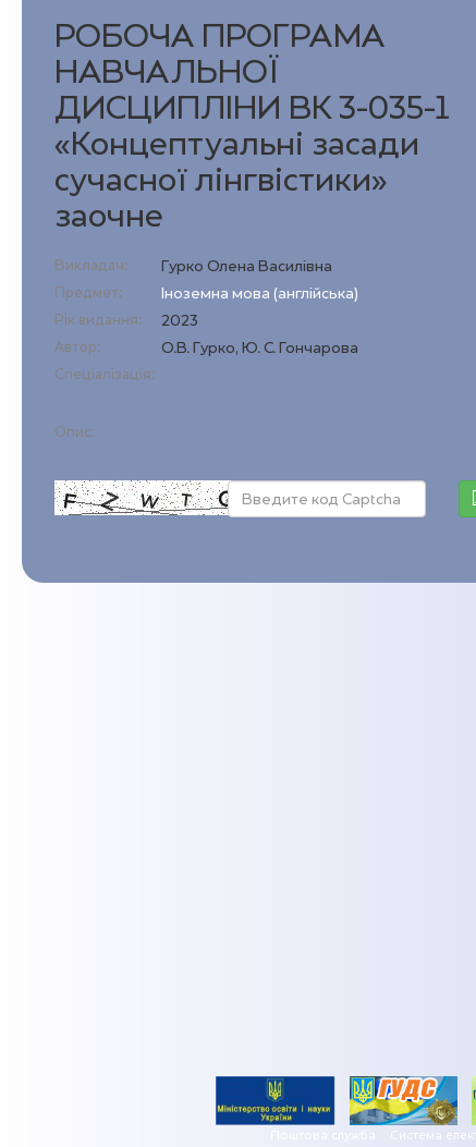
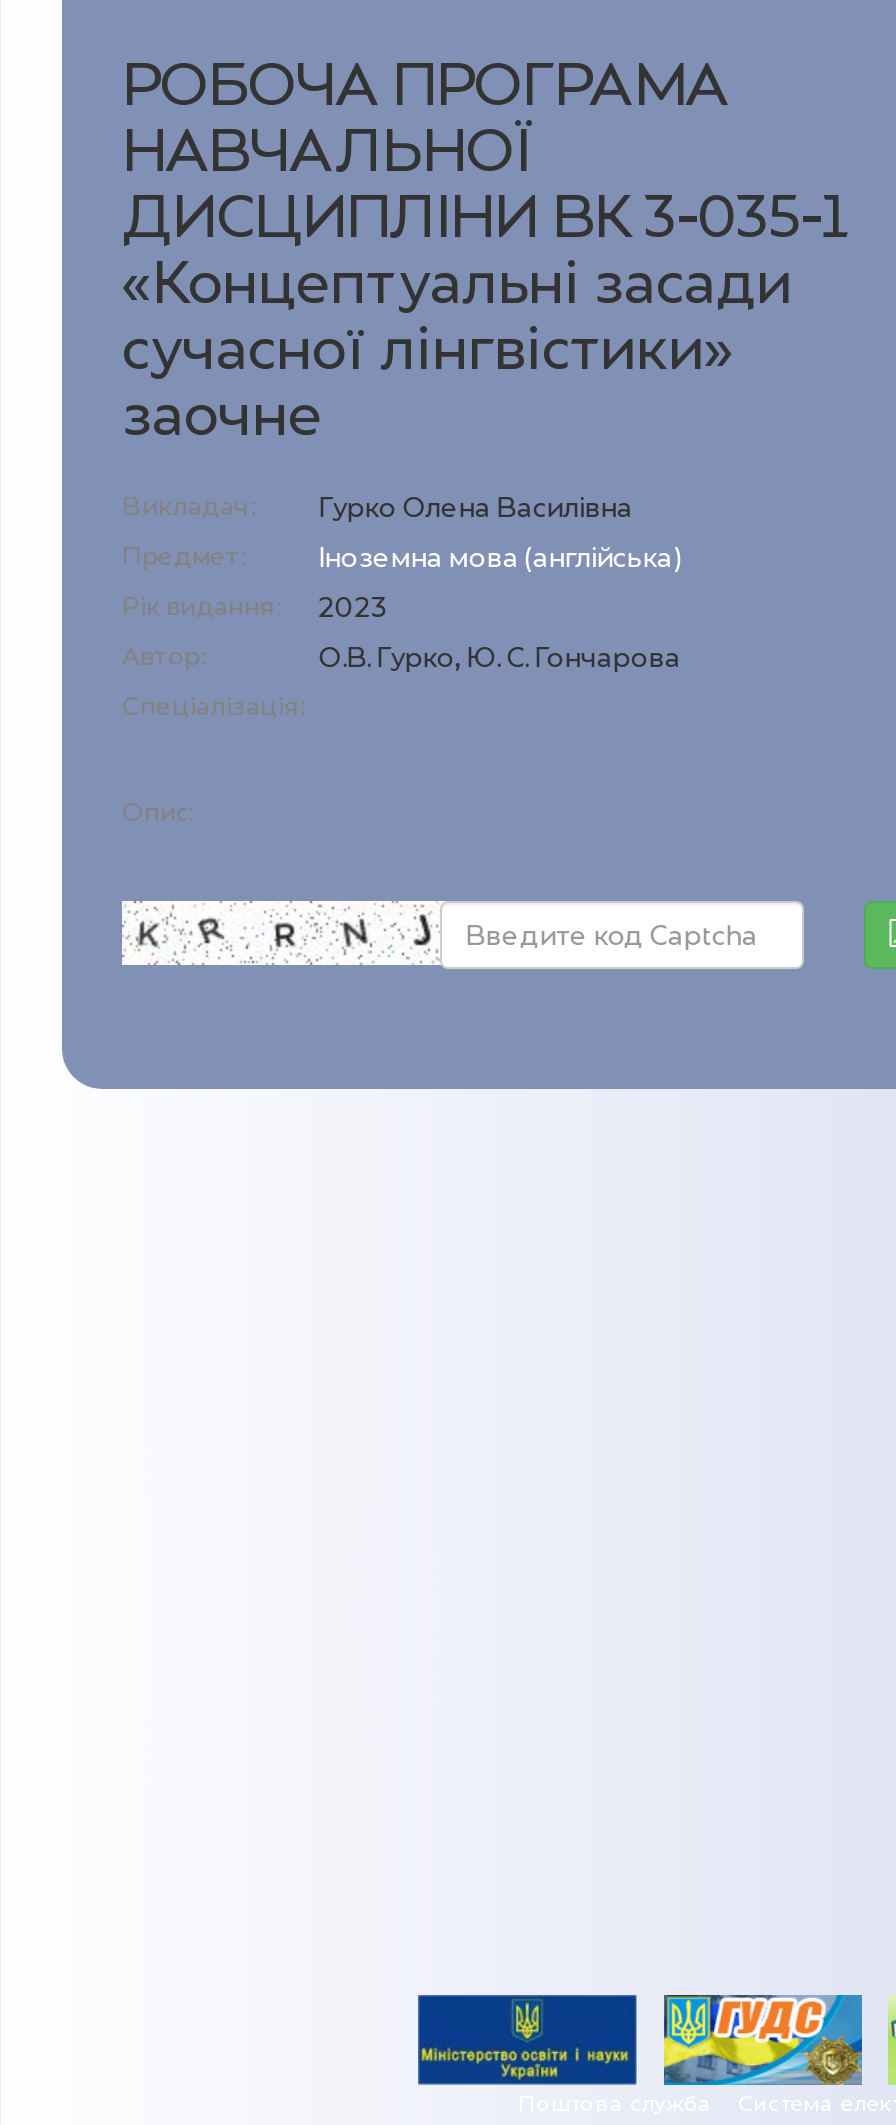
- [image]
+ [image]
